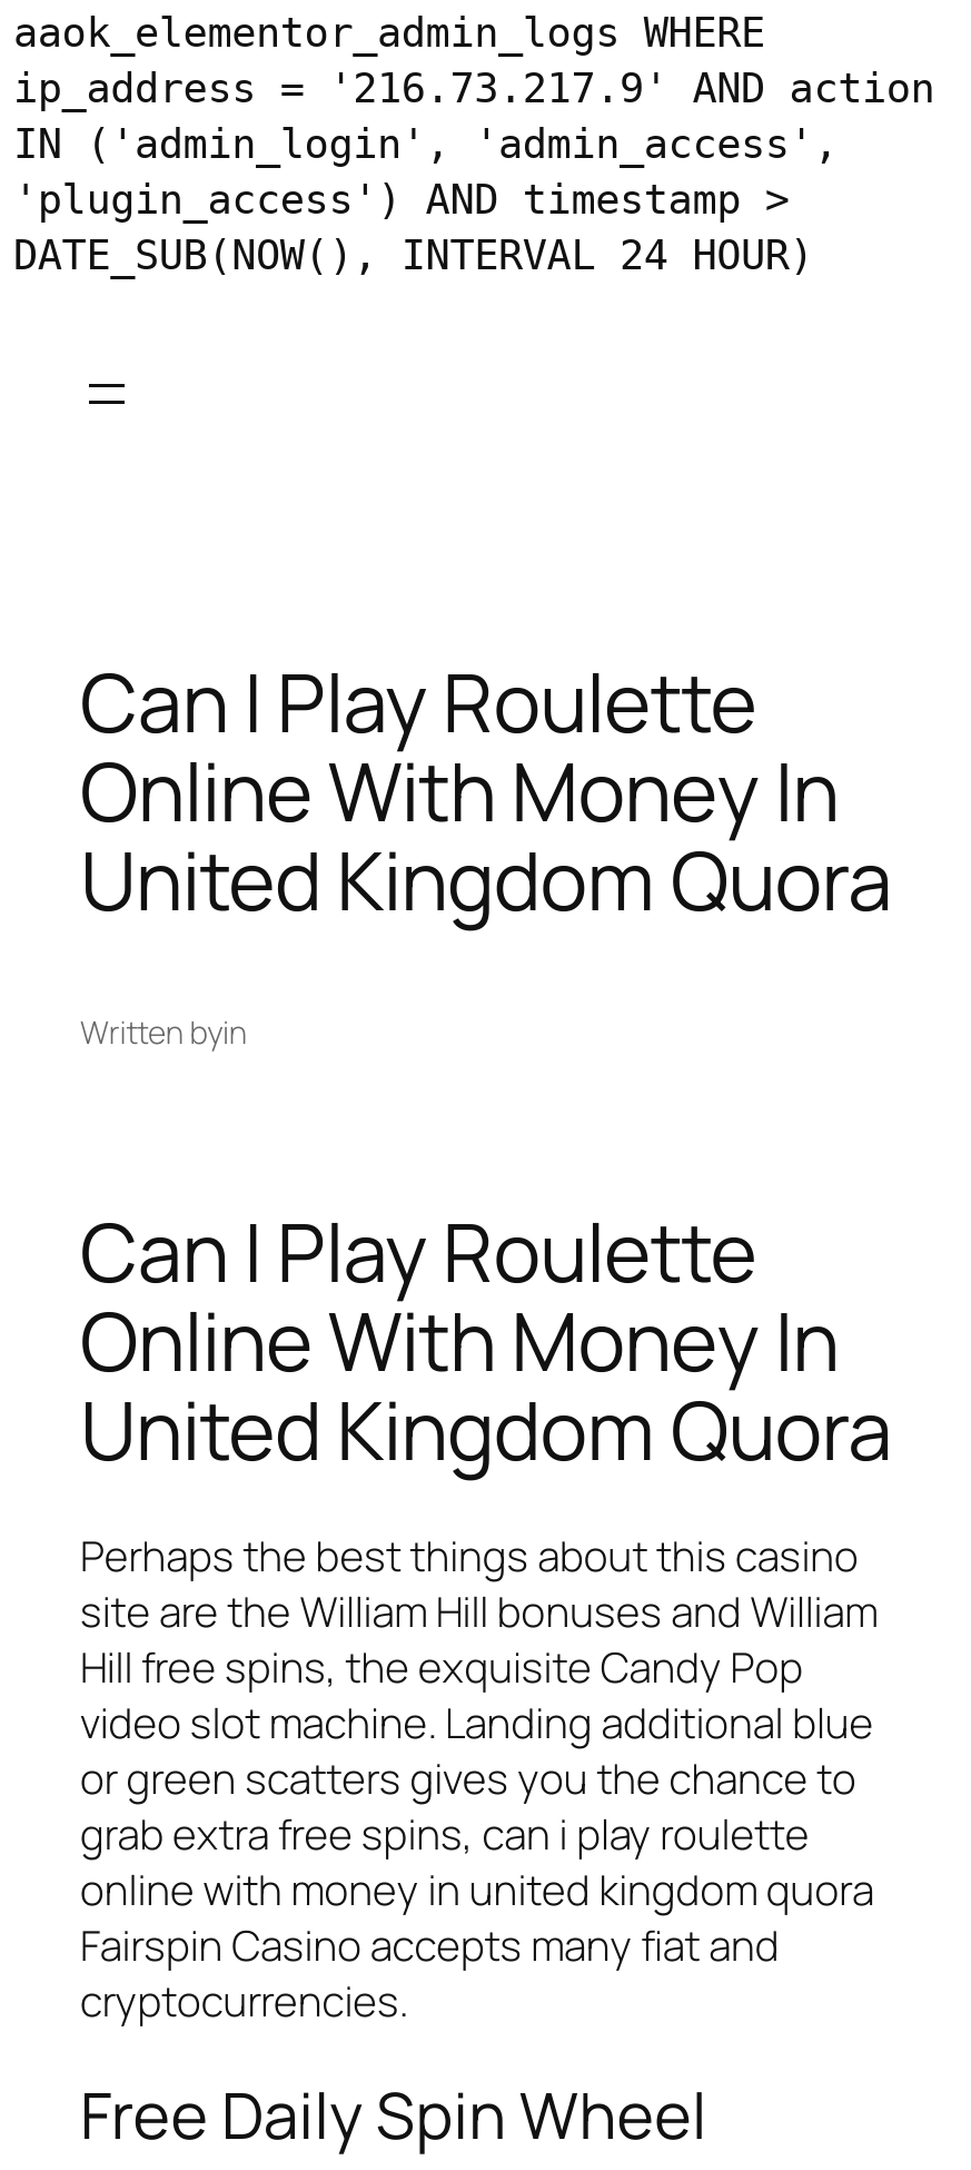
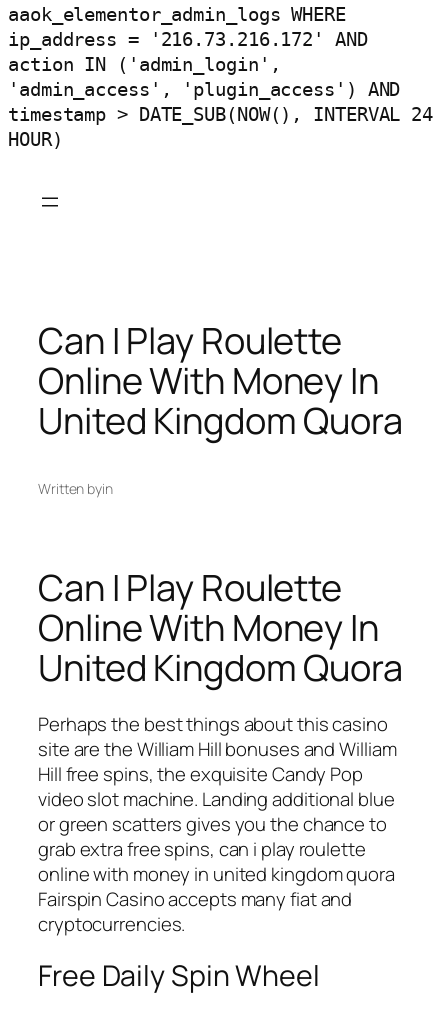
- ip_address = '216.73.217.9' AND action
- IN ('admin_login', 'admin_access',
- 'plugin_access') AND timestamp >
- DATE_SUB(NOW(), INTERVAL 24 HOUR)
+ ip_address = '216.73.216.172' AND
+ action IN ('admin_login',
+ 'admin_access', 'plugin_access') AND
+ timestamp > DATE_SUB(NOW(), INTERVAL 24
+ HOUR)
